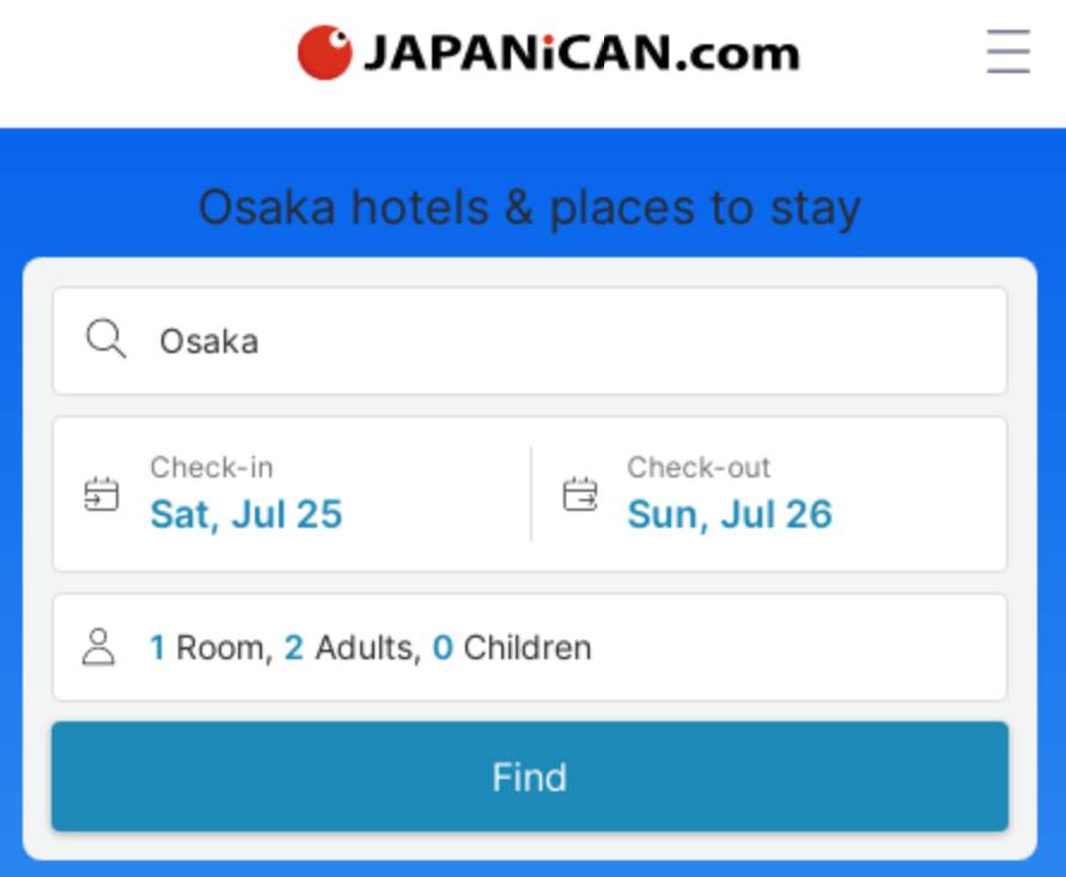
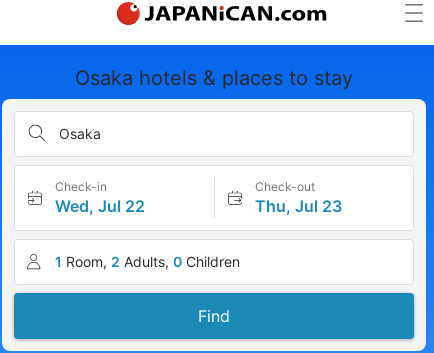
- Sat, Jul 25
+ Wed, Jul 22

- Sun, Jul 26
+ Thu, Jul 23
